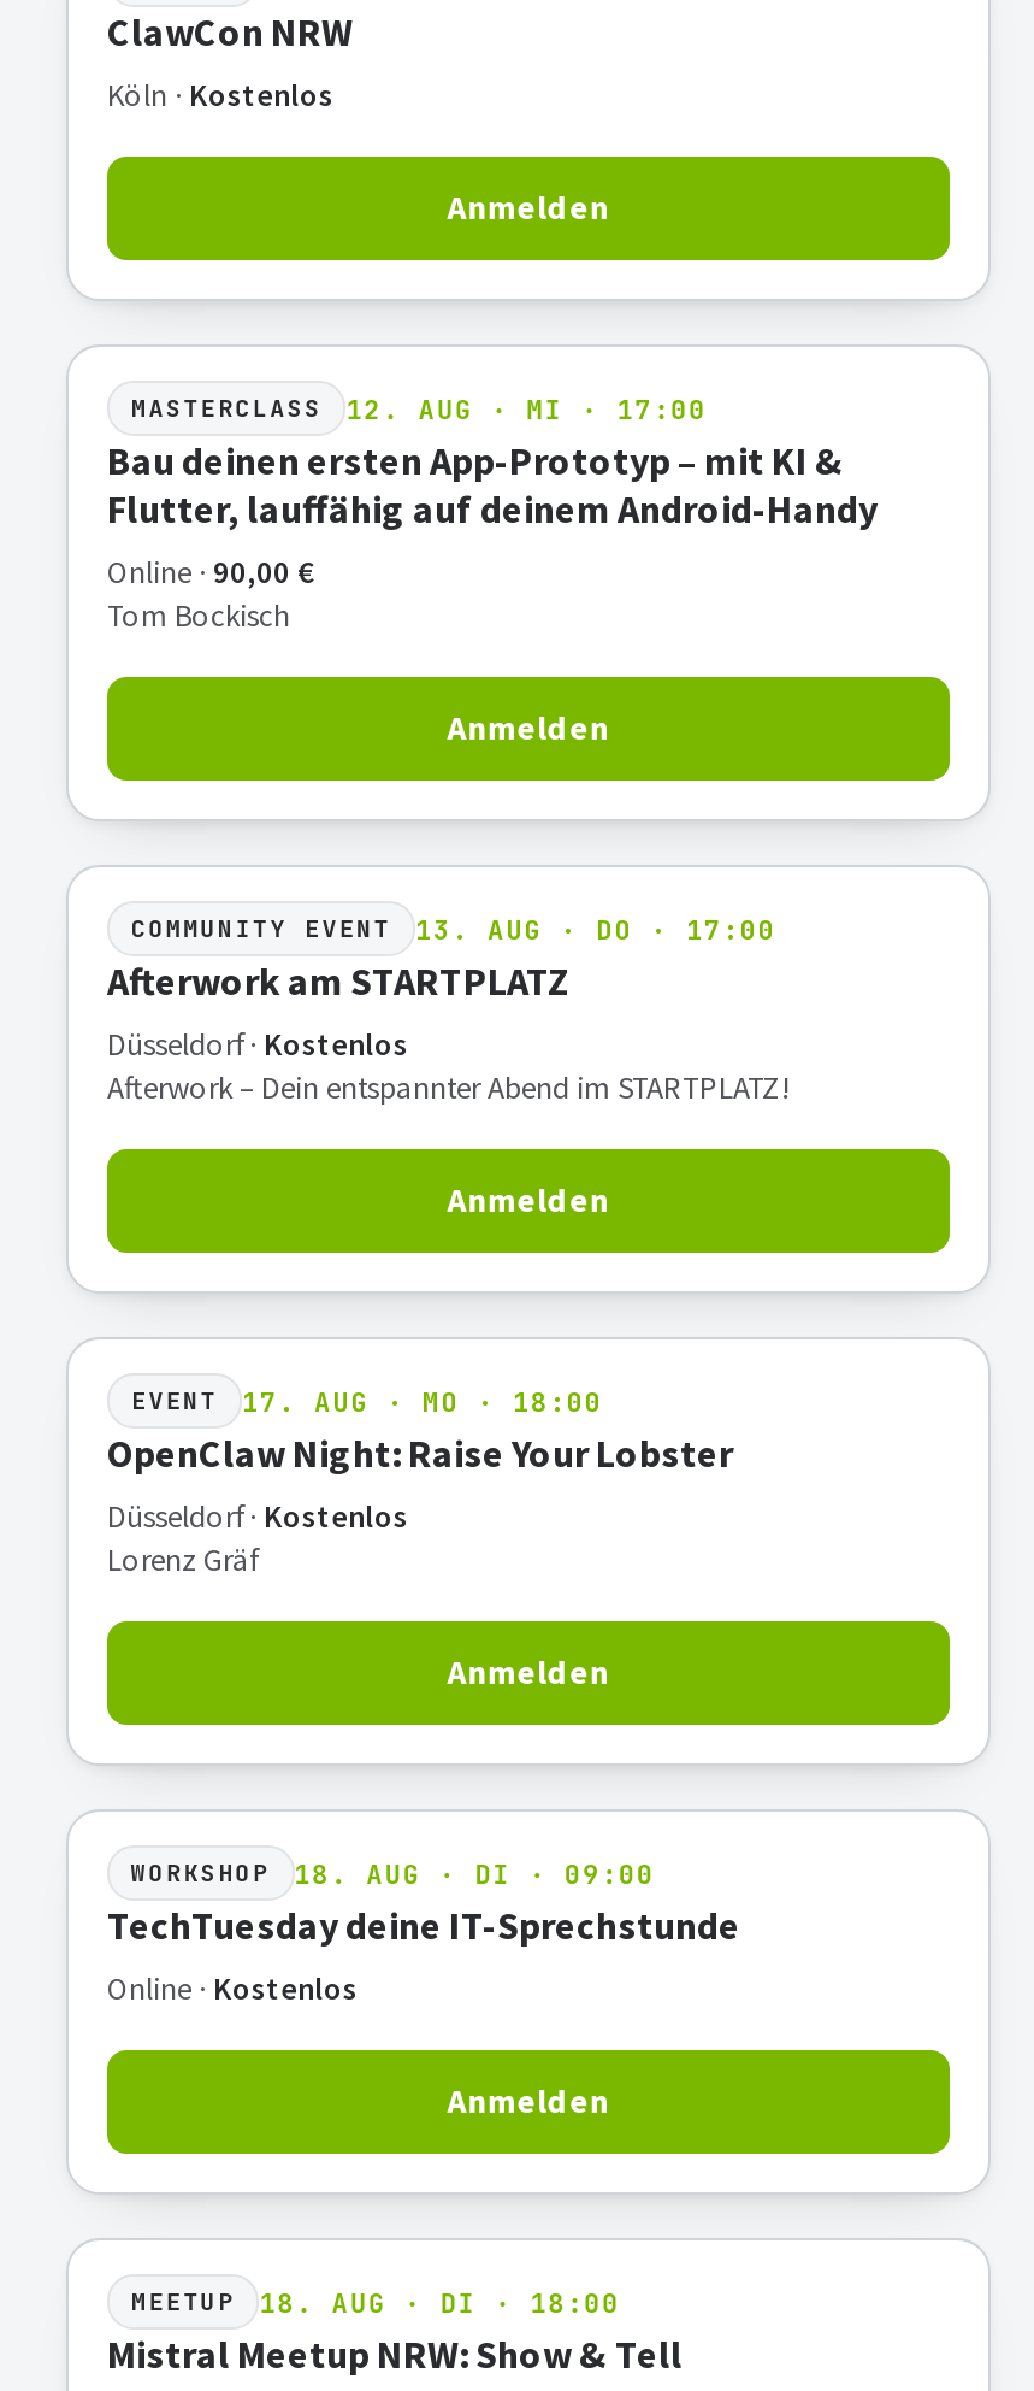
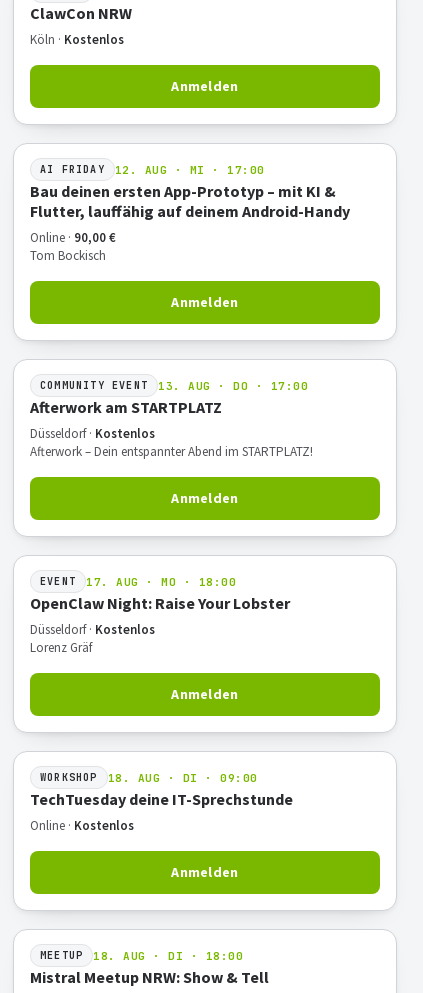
- MASTERCLASS
+ AI FRIDAY
